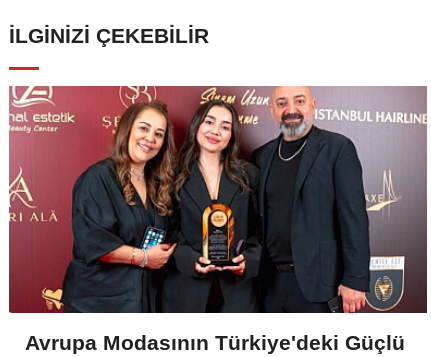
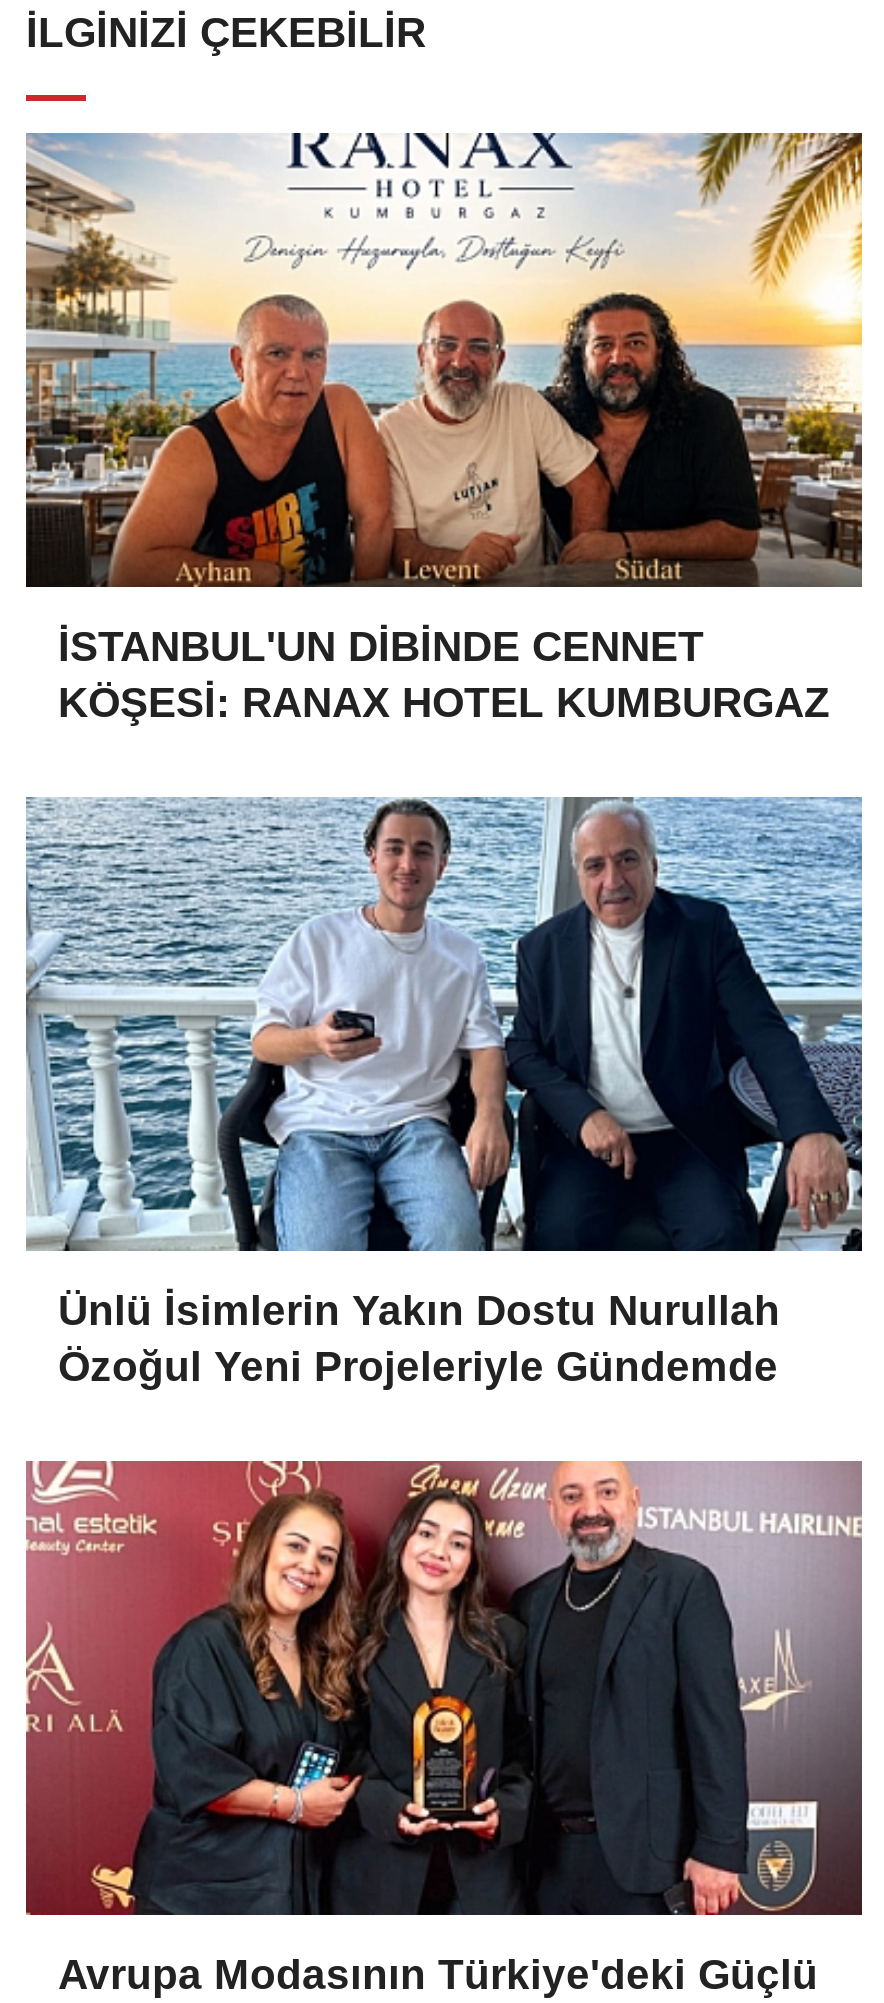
+ [image]
+ İSTANBUL'UN DİBİNDE CENNET
+ KÖŞESİ: RANAX HOTEL KUMBURGAZ

+ [image]
+ Ünlü İsimlerin Yakın Dostu Nurullah
+ Özoğul Yeni Projeleriyle Gündemde
